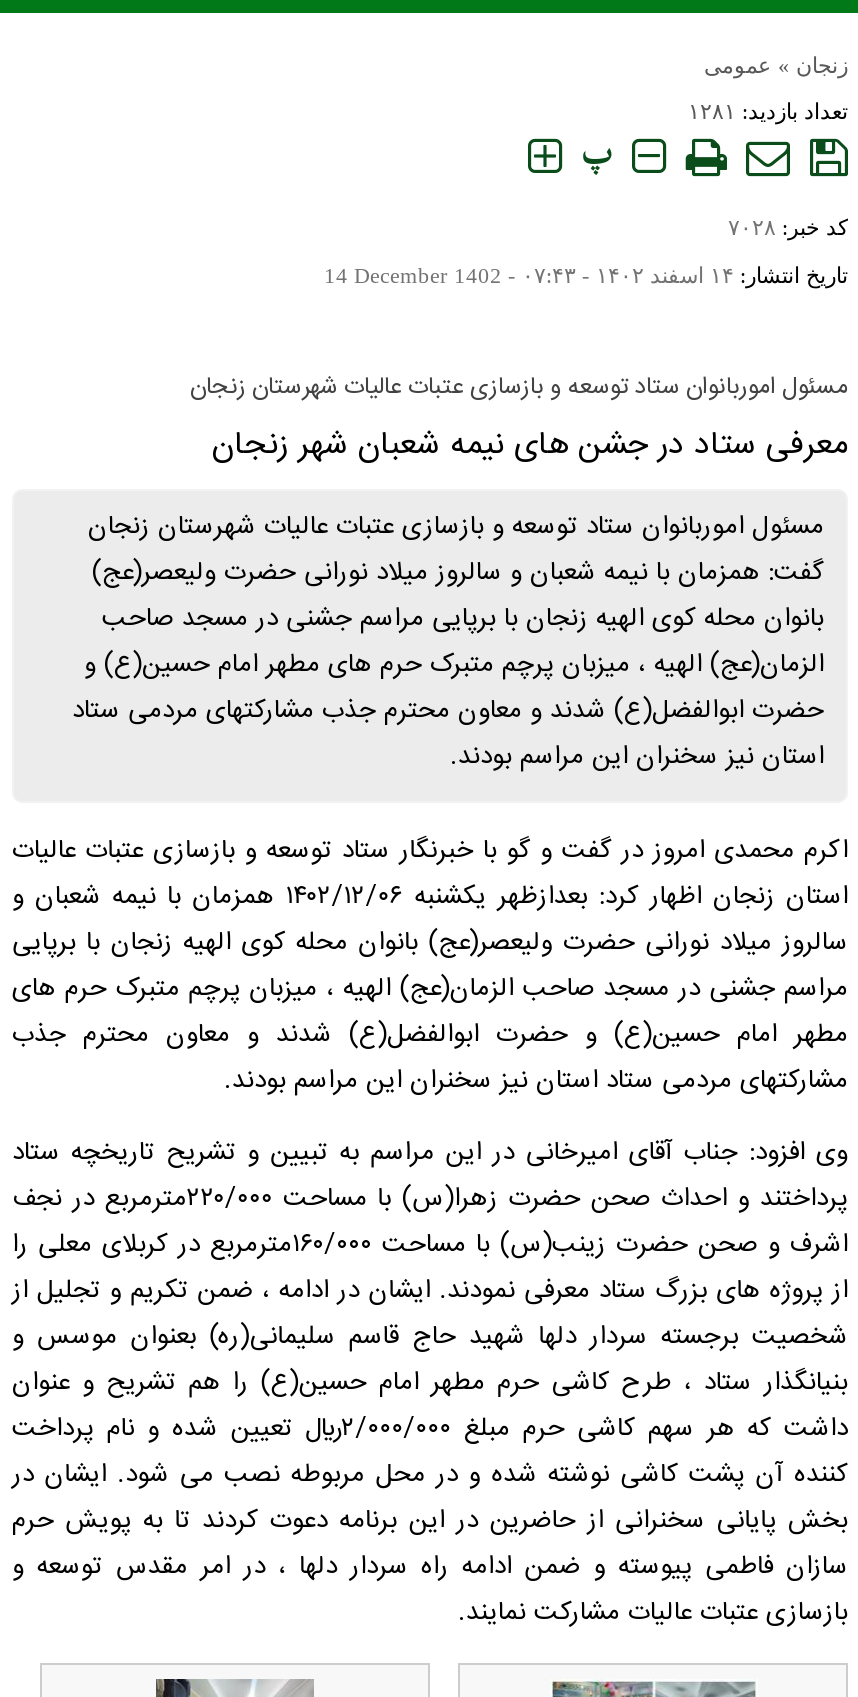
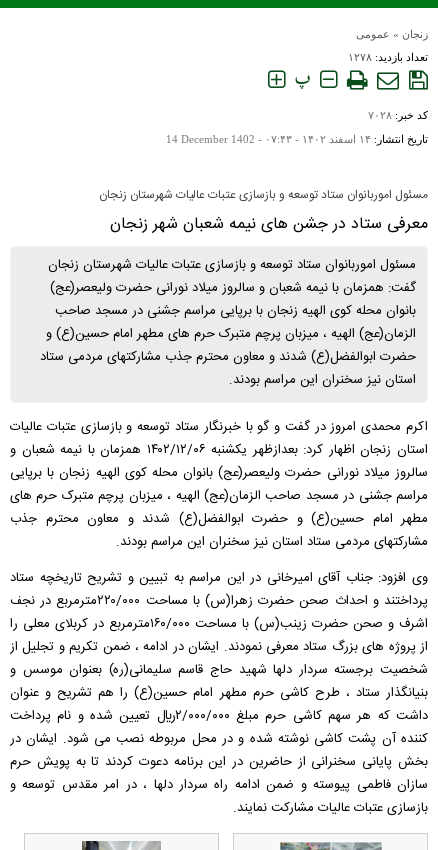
- تعداد بازدید: ۱۲۸۱
+ تعداد بازدید: ۱۲۷۸
